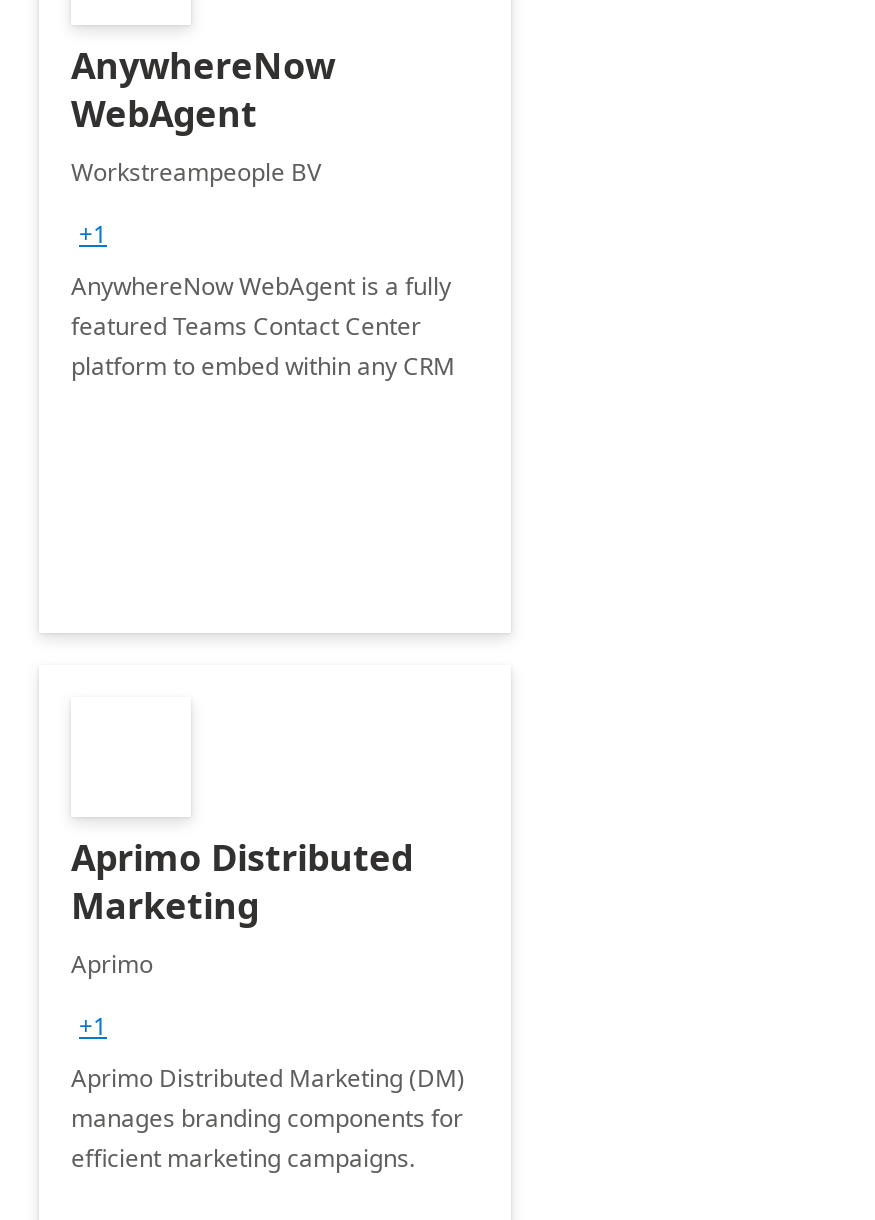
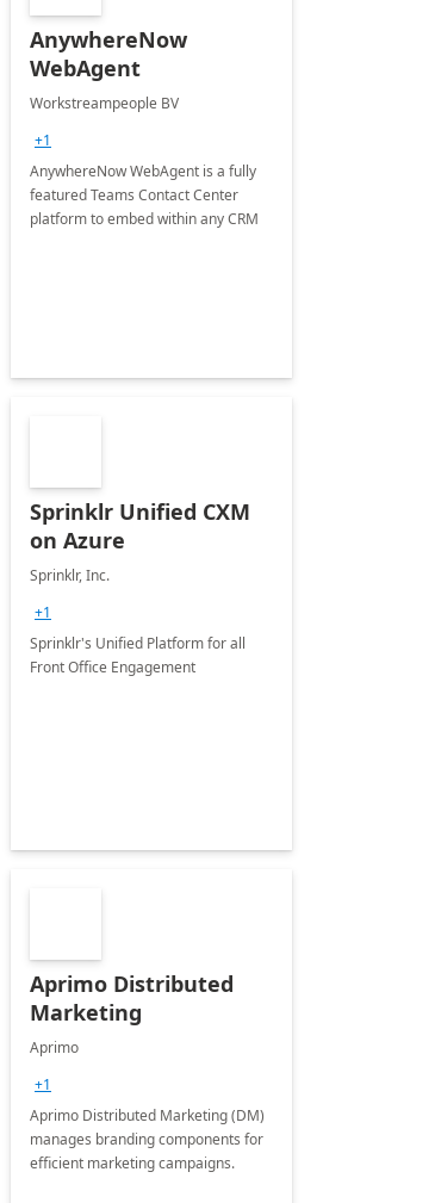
+ Sprinklr Unified CXM
+ on Azure
+ Sprinklr, Inc.
+ +1
+ Sprinklr's Unified Platform for all
+ Front Office Engagement
